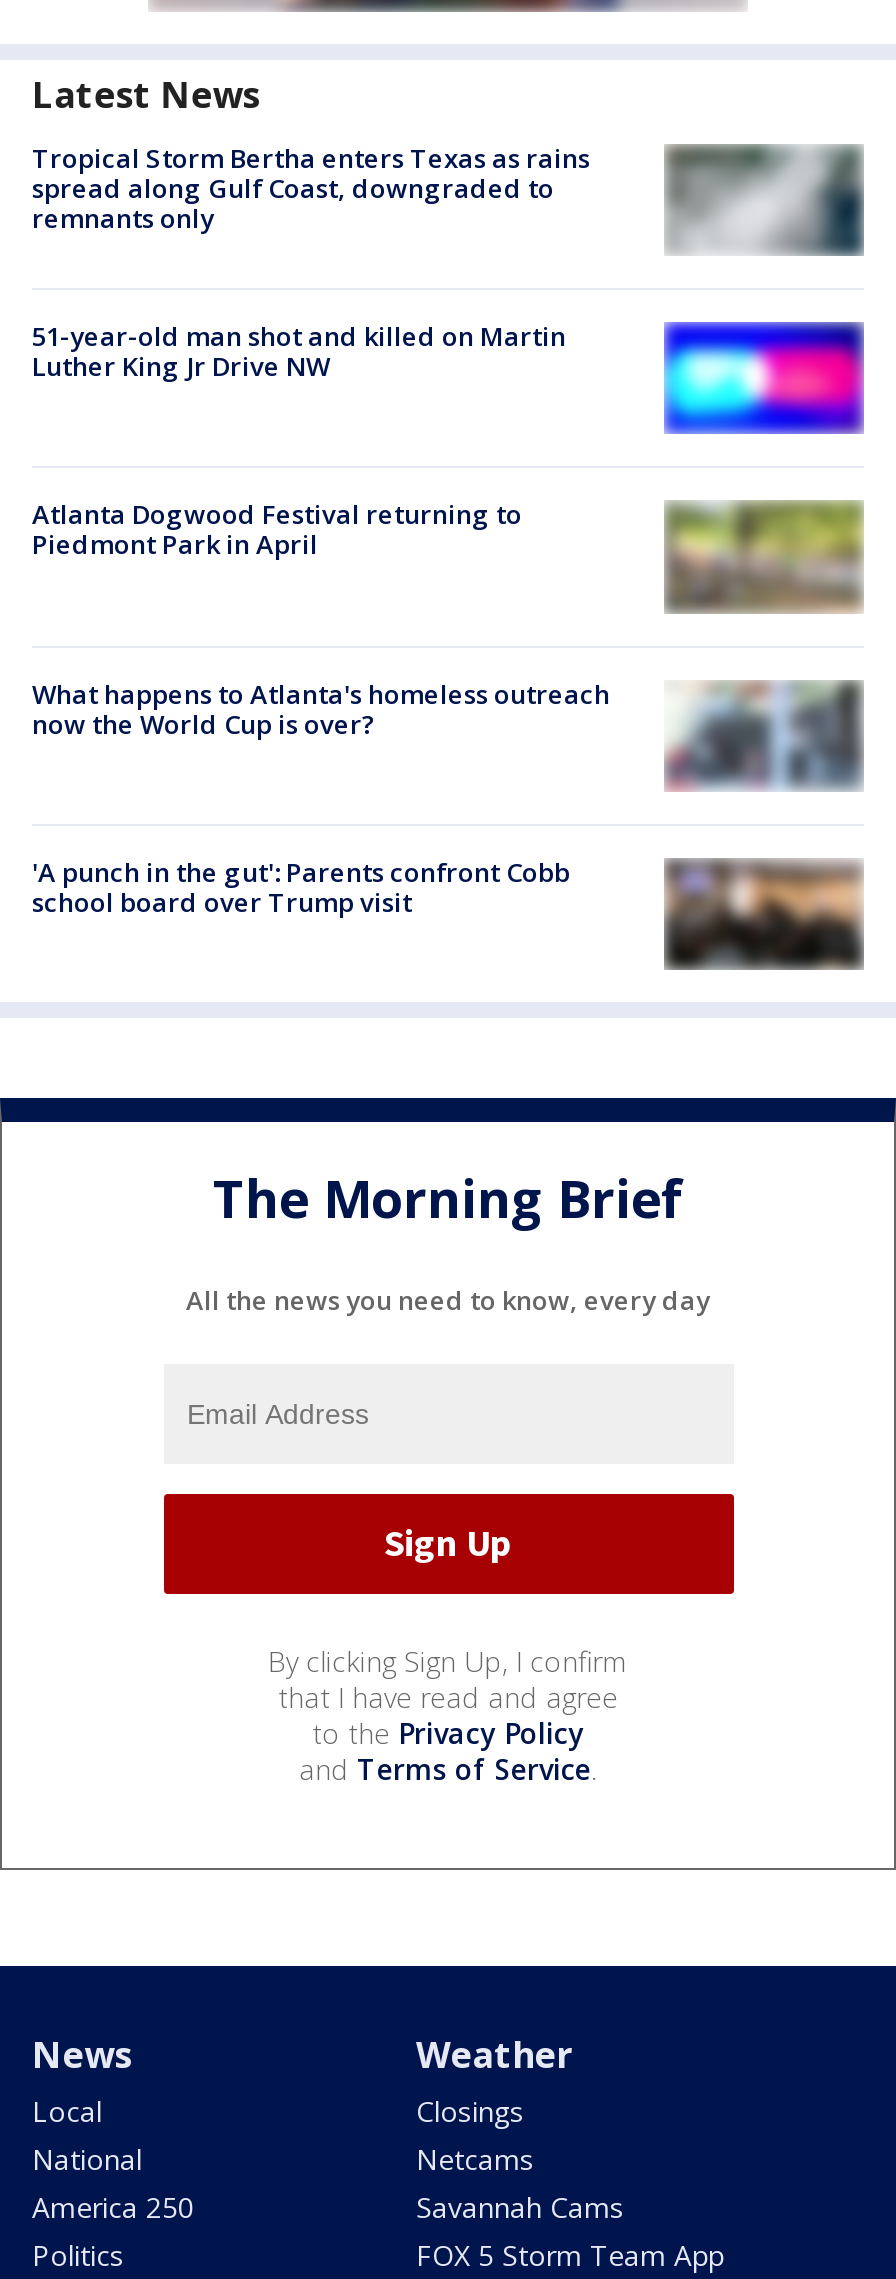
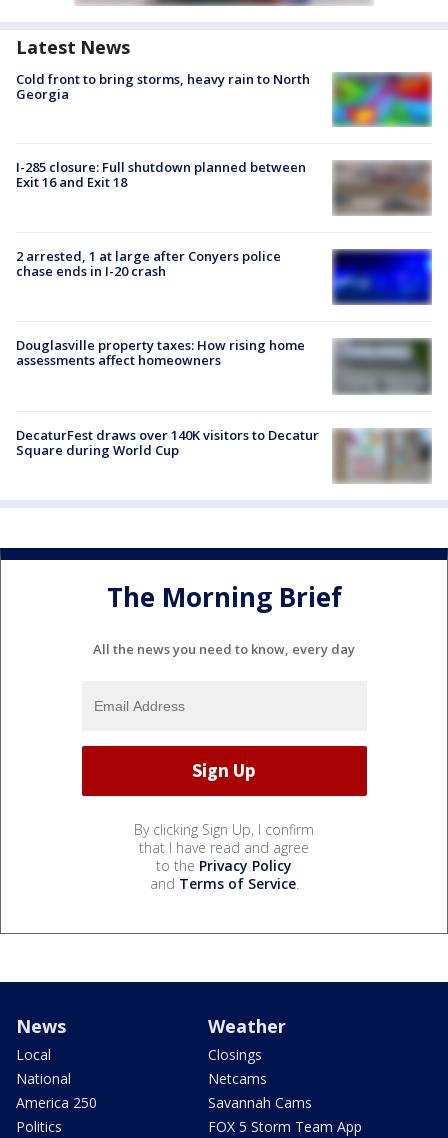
- [image]
- Tropical Storm Bertha enters Texas as rains
- spread along Gulf Coast, downgraded to
- remnants only
+ [image]
+ Cold front to bring storms, heavy rain to North
+ Georgia

- 51-year-old man shot and killed on Martin
- Luther King Jr Drive NW
+ I-285 closure: Full shutdown planned between
+ Exit 16 and Exit 18

- [image]
+ [image]

- Atlanta Dogwood Festival returning to
- Piedmont Park in April
+ 2 arrested, 1 at large after Conyers police
+ chase ends in I-20 crash

- [image]
+ [image]

- [image]
- What happens to Atlanta's homeless outreach
- now the World Cup is over?
+ [image]
+ Douglasville property taxes: How rising home
+ assessments affect homeowners

- 'A punch in the gut': Parents confront Cobb
- school board over Trump visit
+ DecaturFest draws over 140K visitors to Decatur
+ Square during World Cup

- [image]
+ [image]
